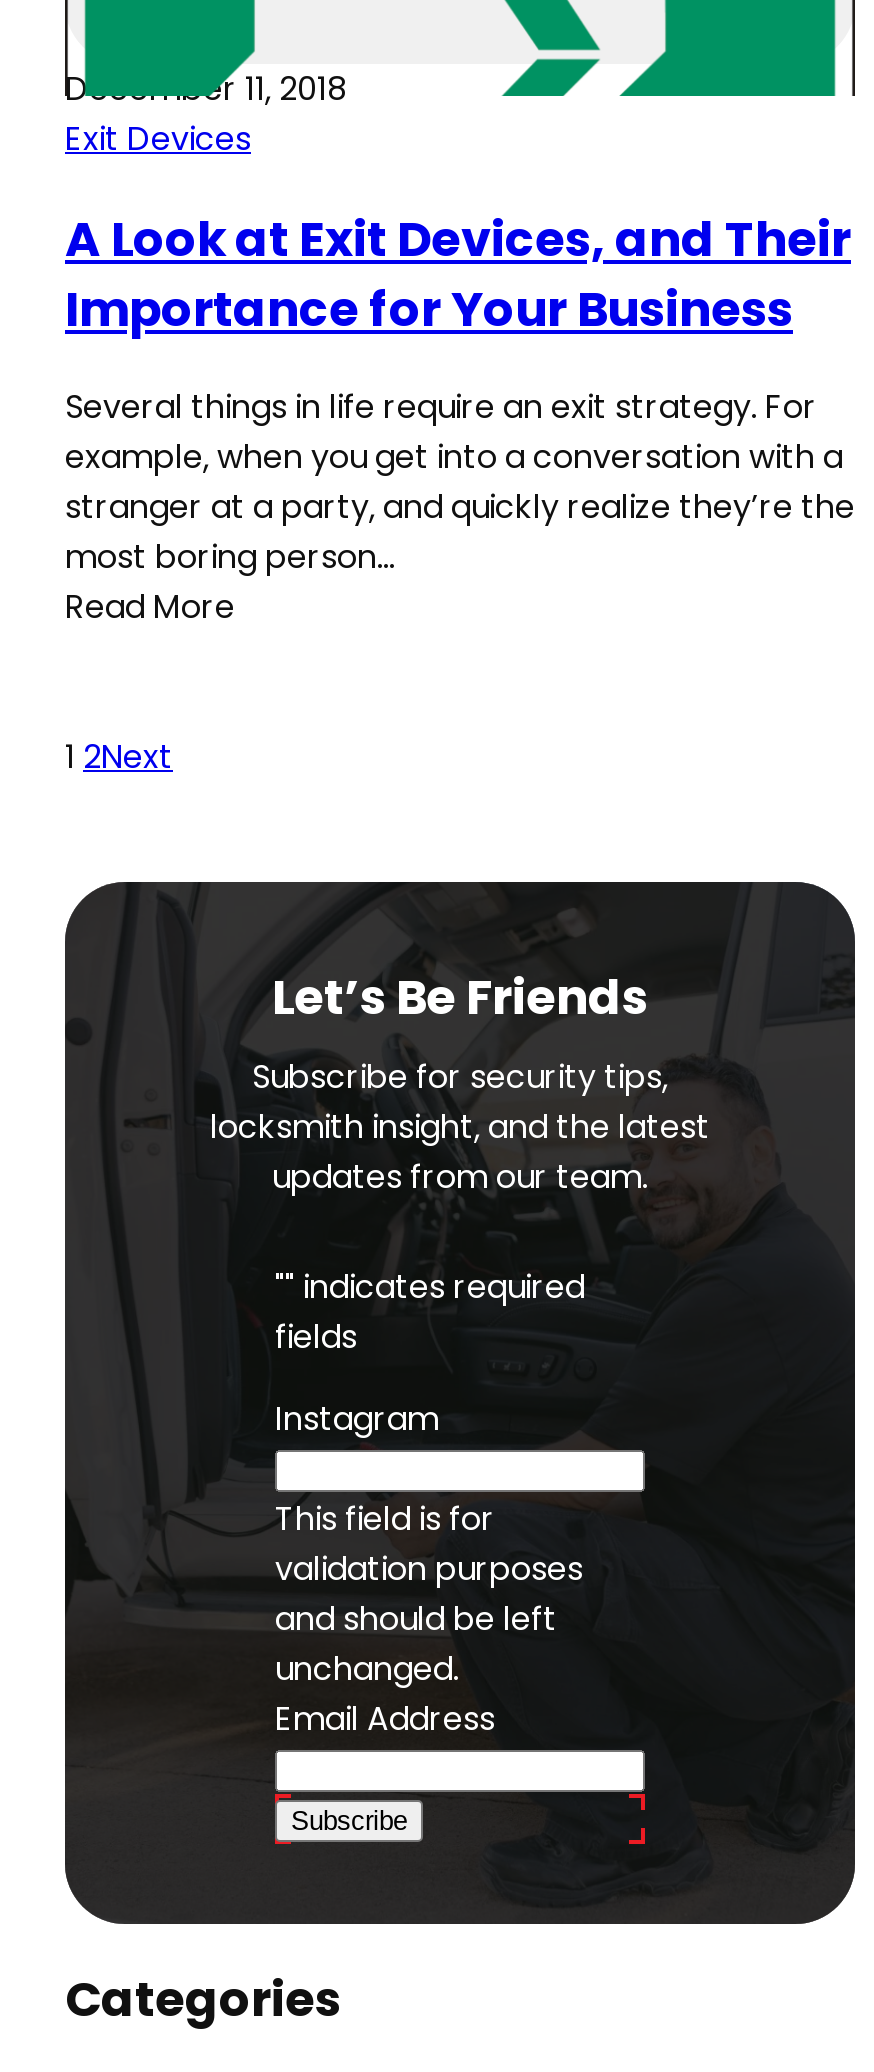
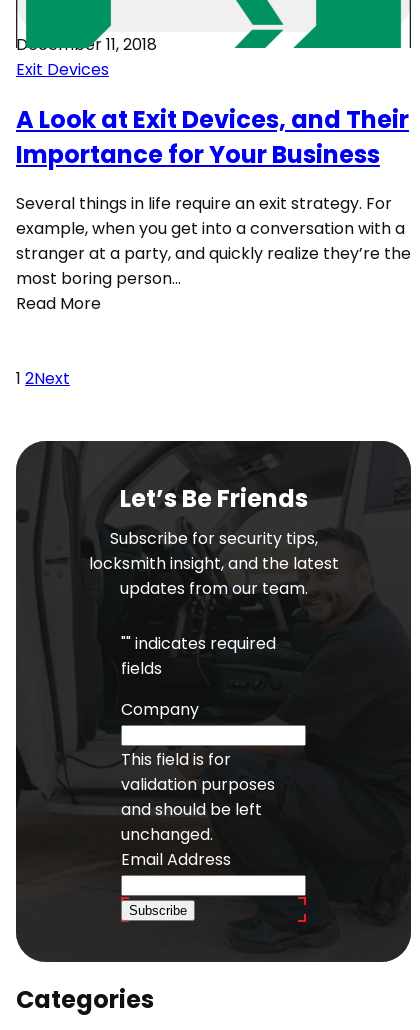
- Instagram
+ Company
